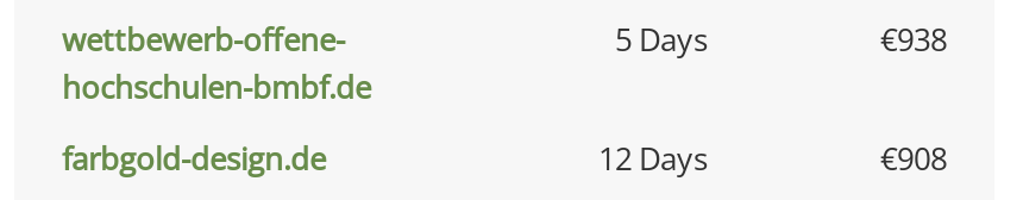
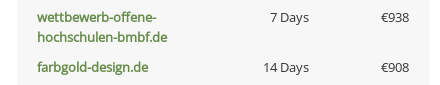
- 5 Days
+ 7 Days

- 12 Days
+ 14 Days
